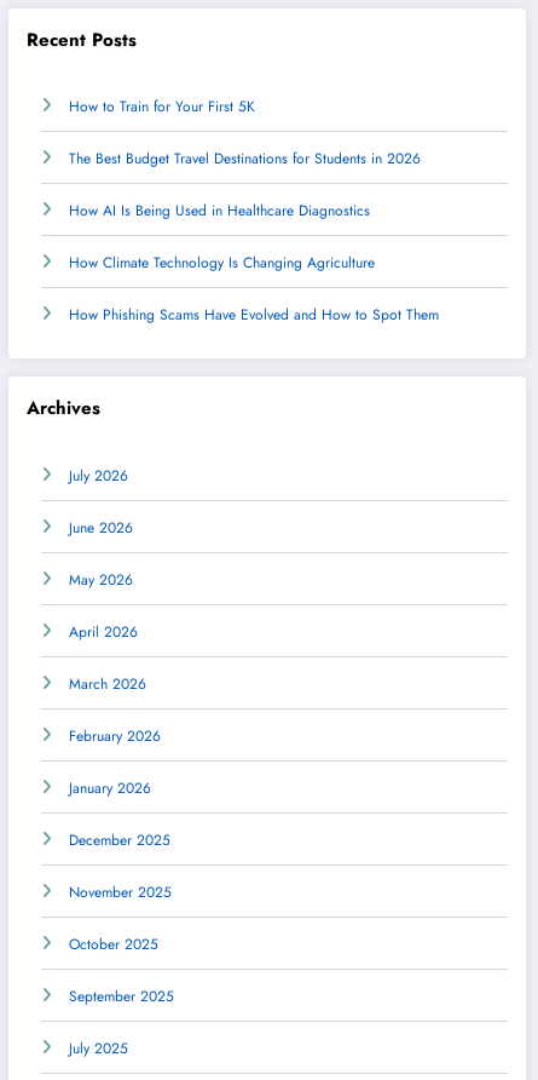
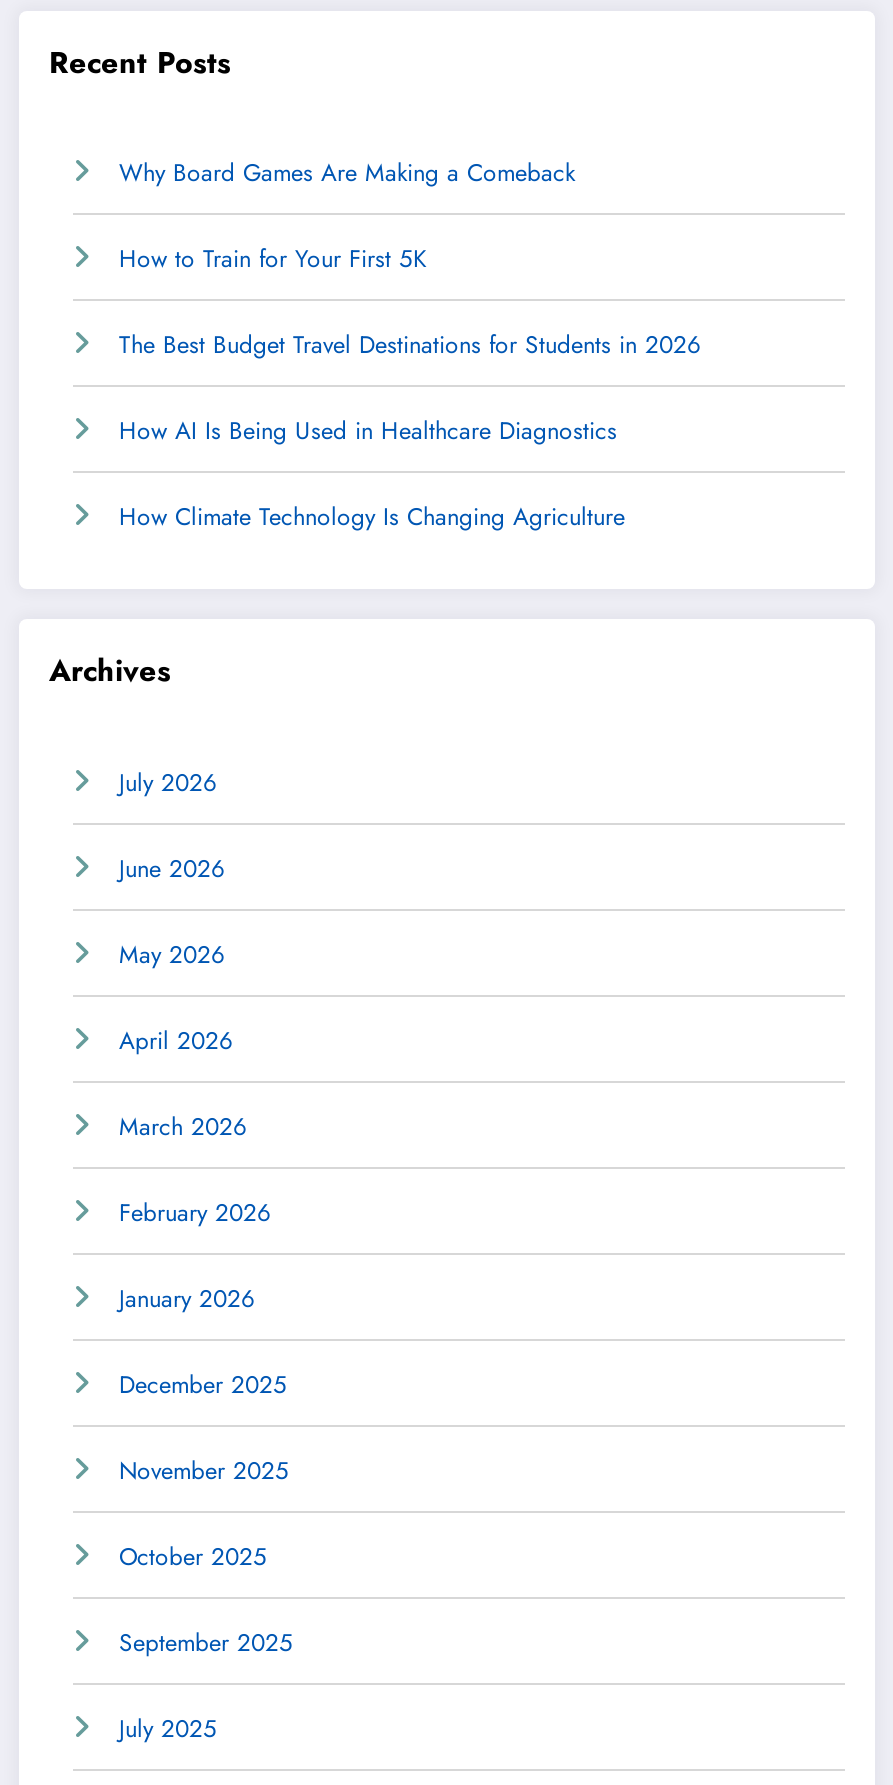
+ Why Board Games Are Making a Comeback

moved down: How to Train for Your First 5K | The Best Budget Travel Destinations for Students in 2026 | How AI Is Being Used in Healthcare Diagnostics | How Climate Technology Is Changing Agriculture

- How Phishing Scams Have Evolved and How to Spot Them
